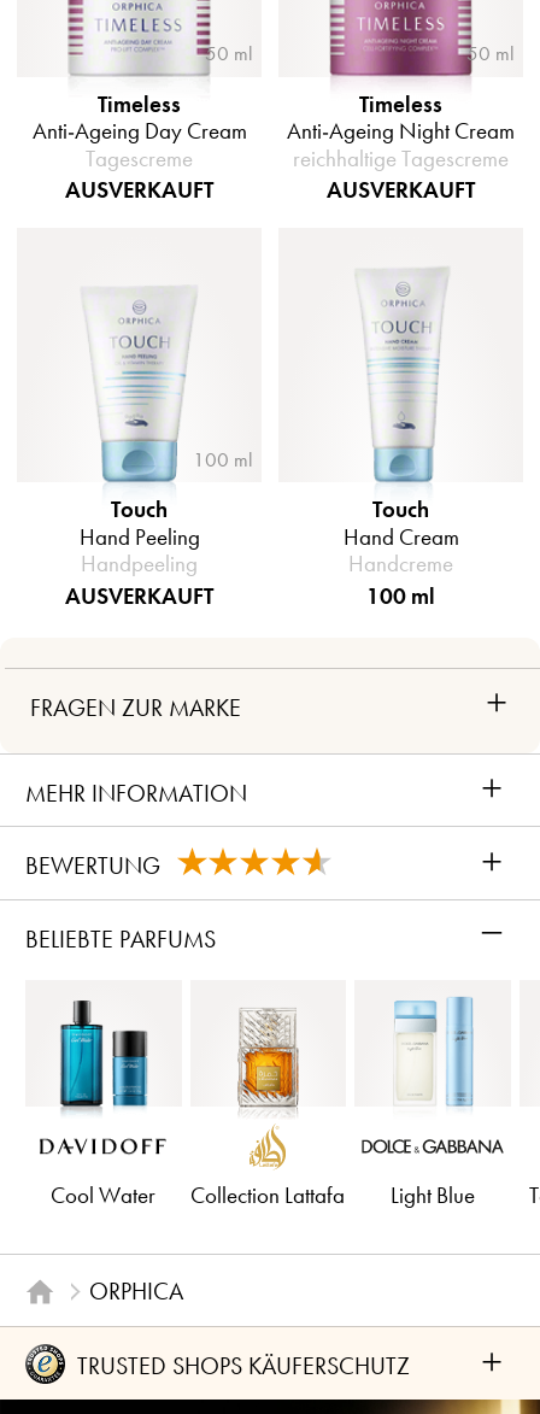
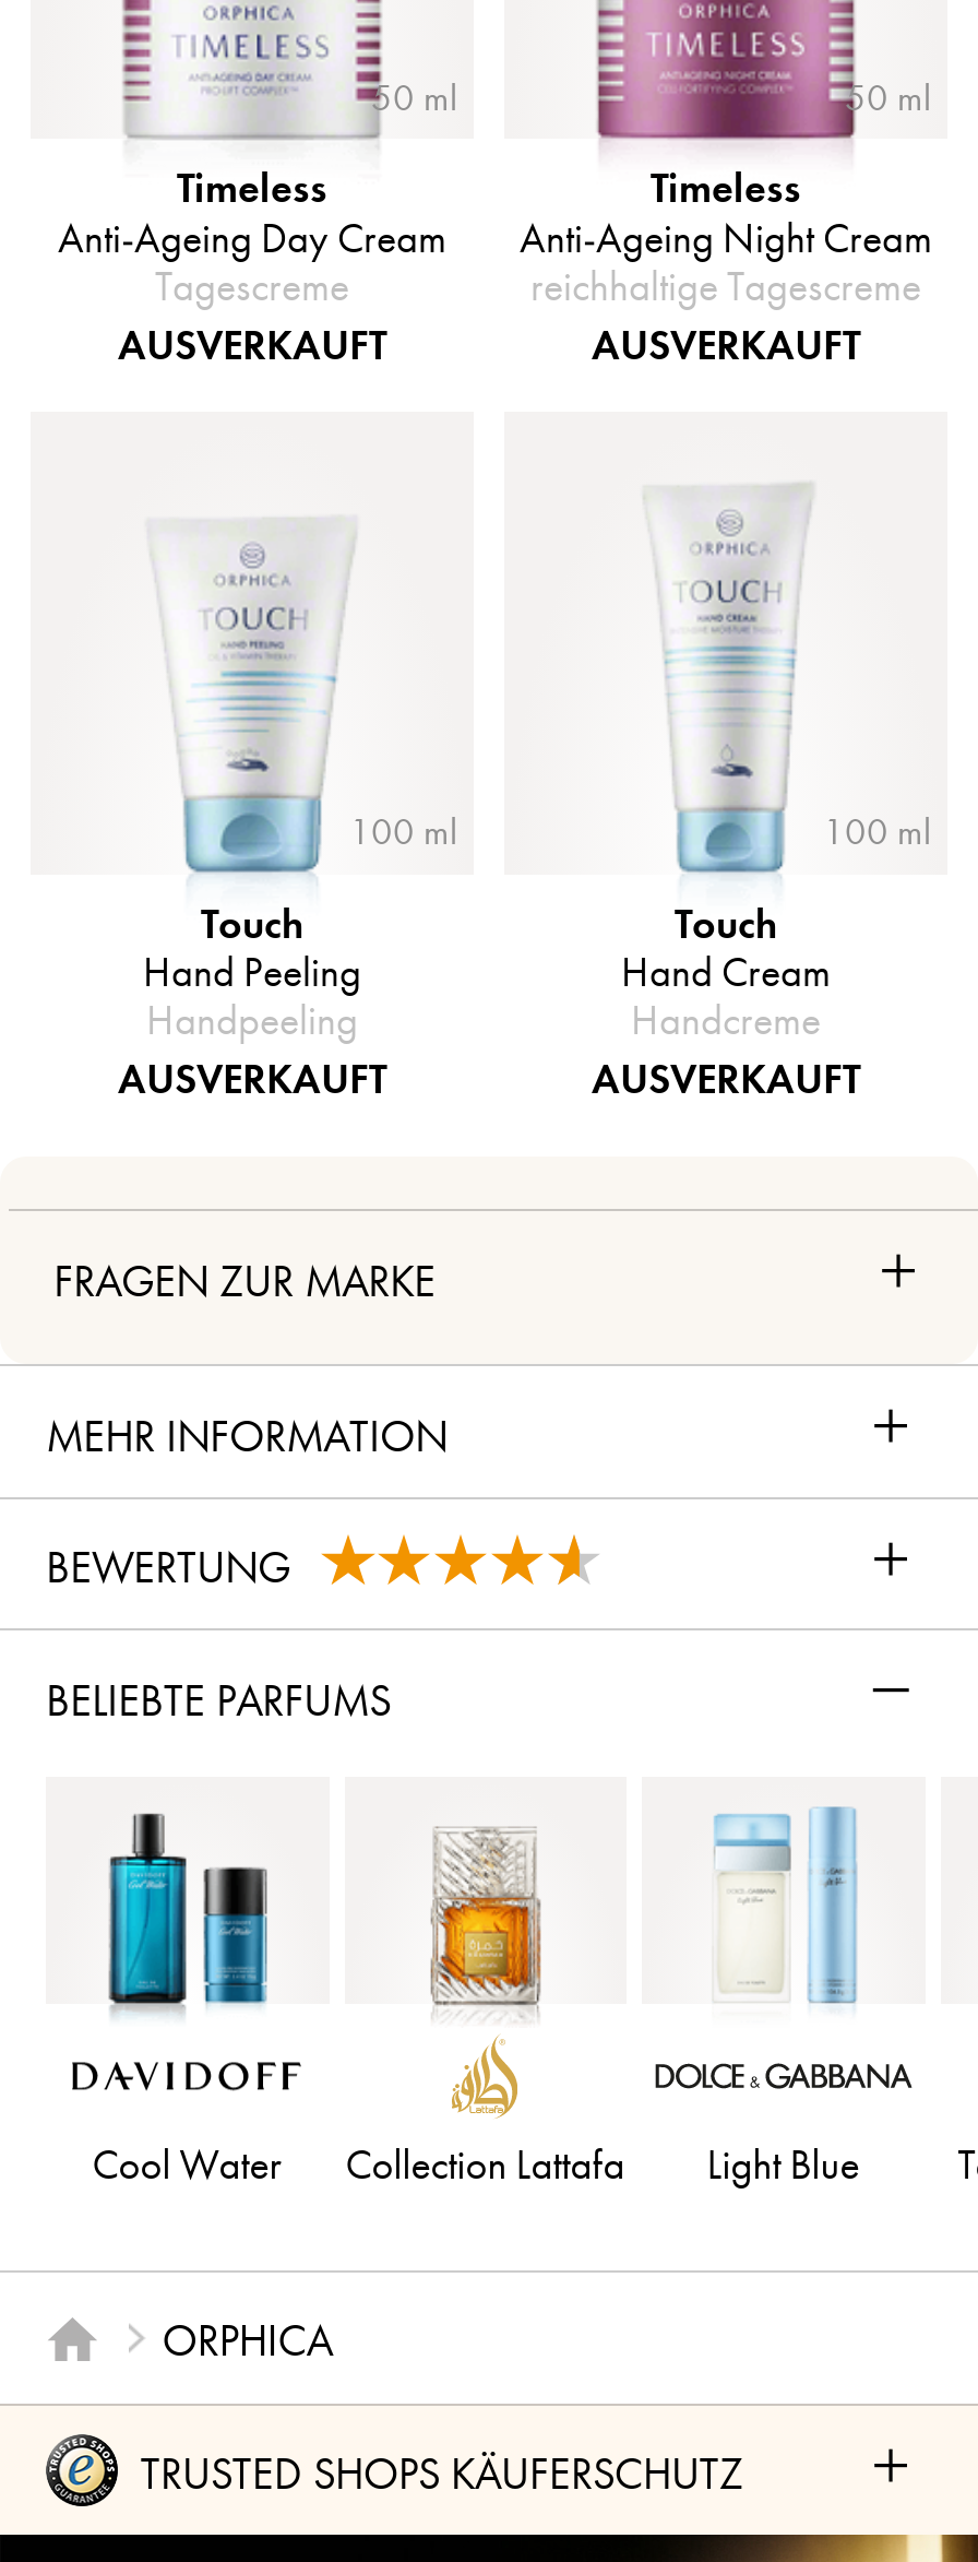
+ 100 ml

- 100 ml
+ AUSVERKAUFT
